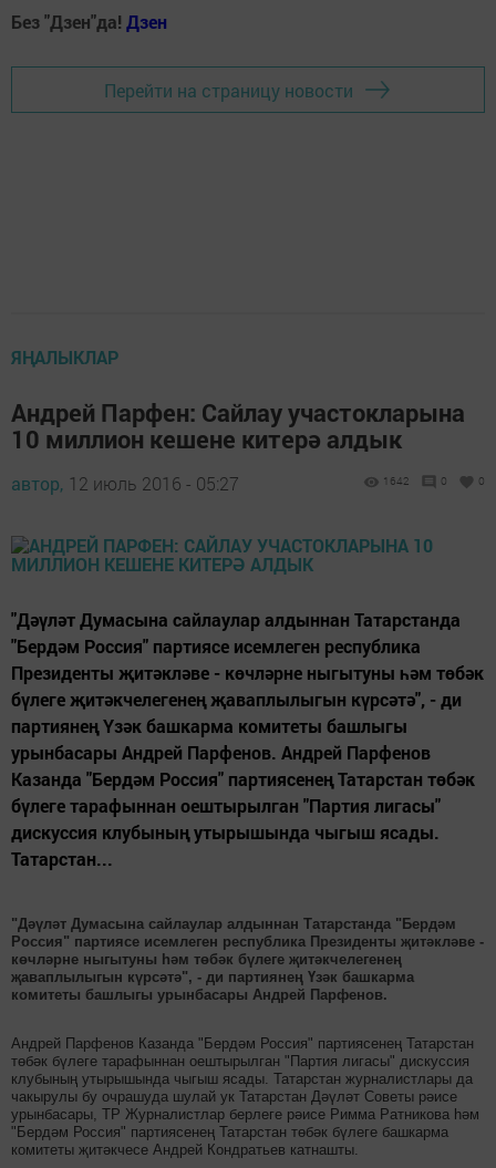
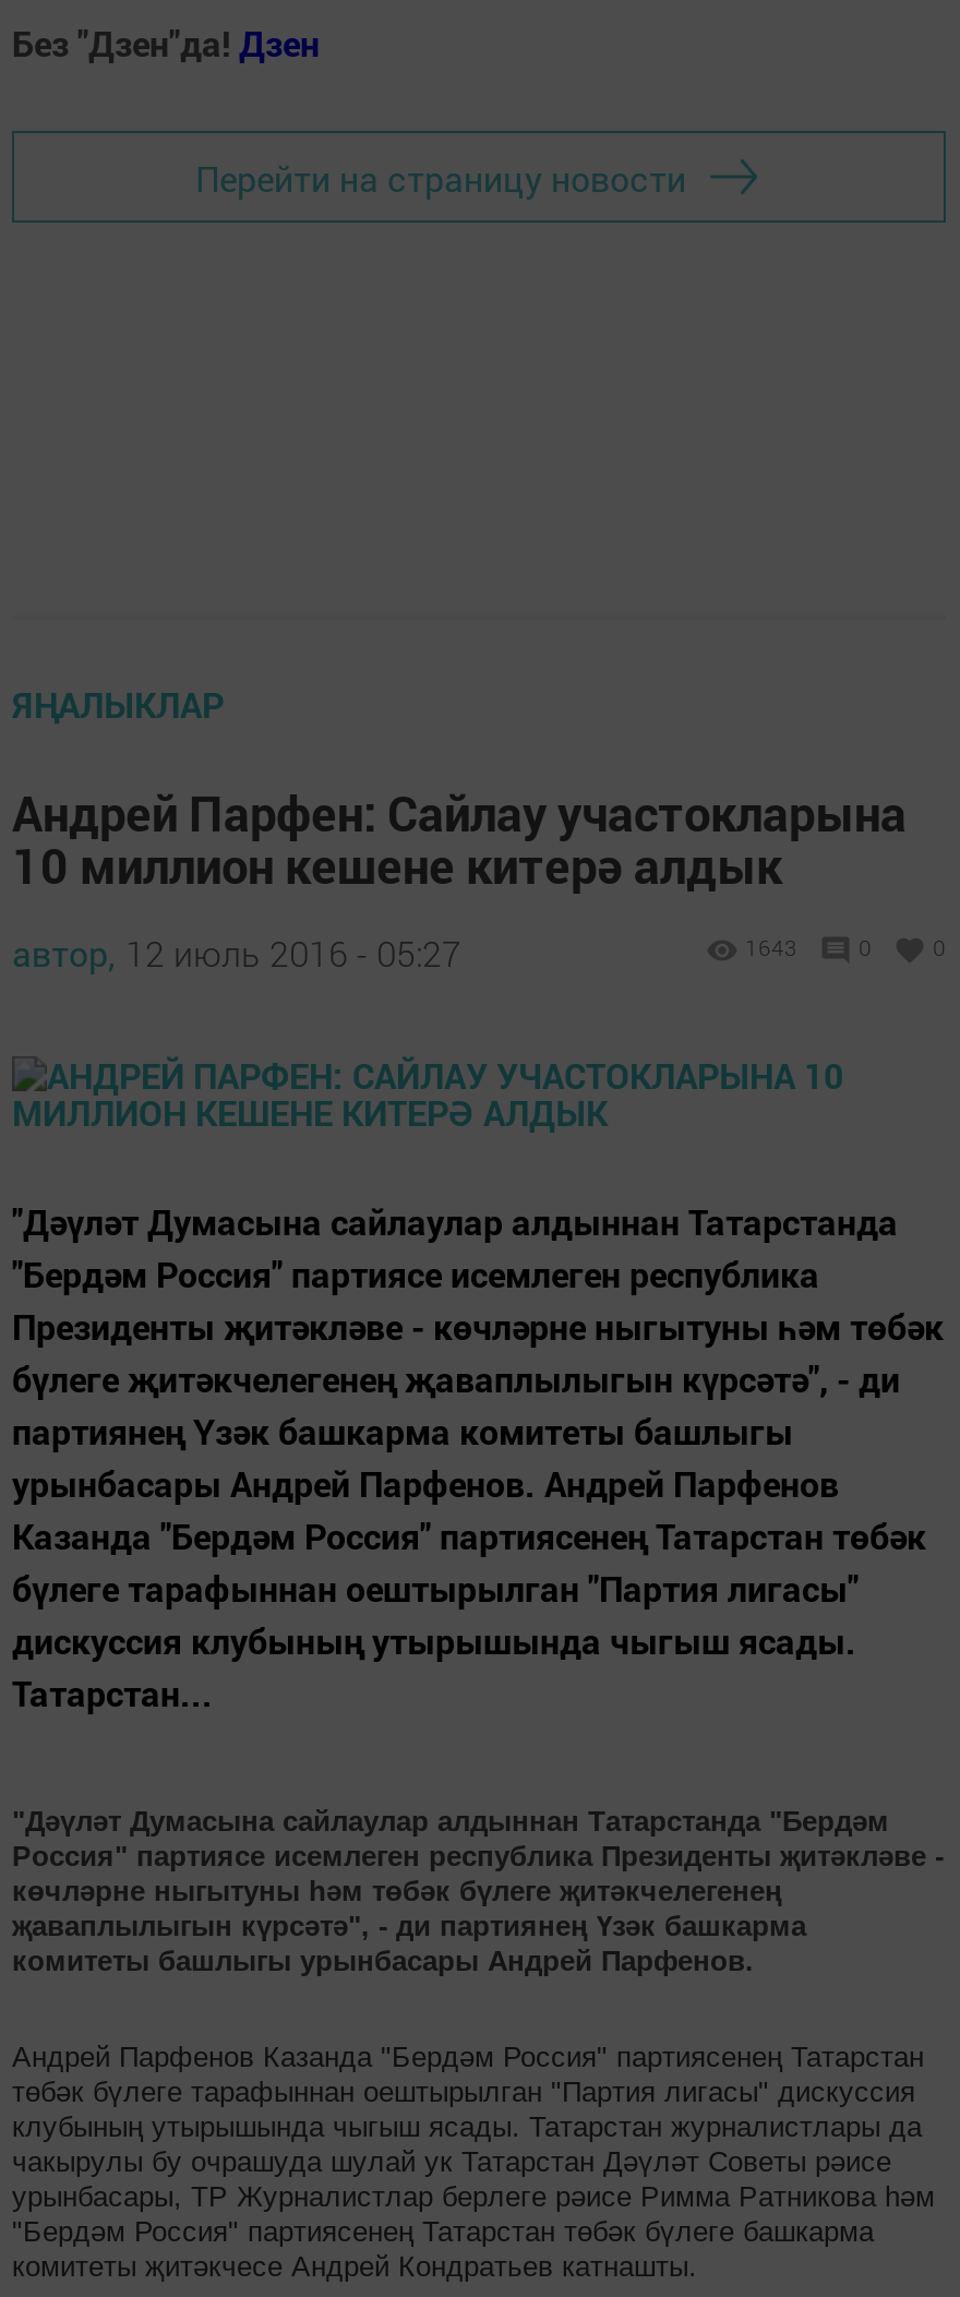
- 1642
+ 1643
